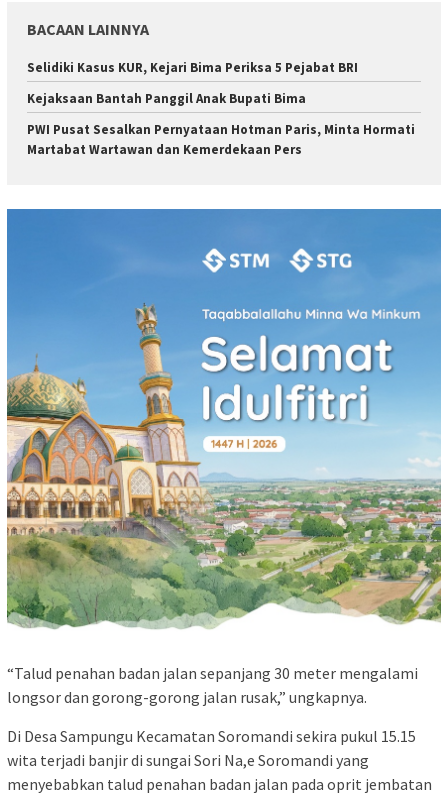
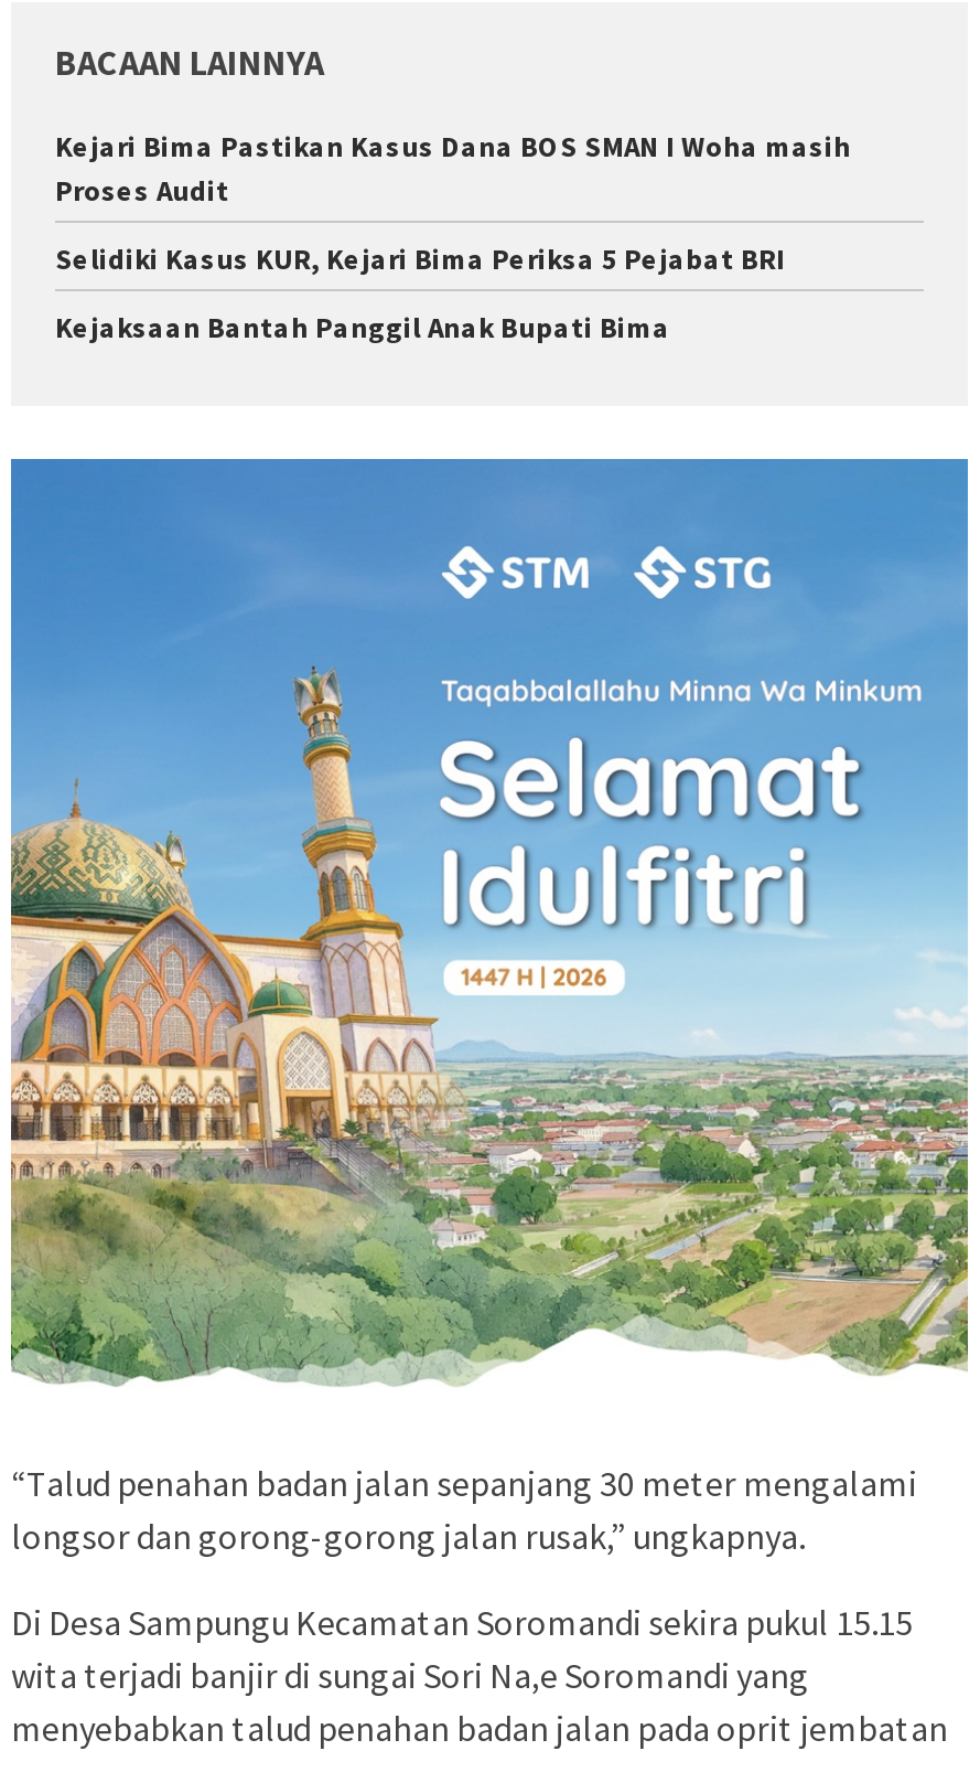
+ Kejari Bima Pastikan Kasus Dana BOS SMAN I Woha masih
+ Proses Audit

moved down: Selidiki Kasus KUR, Kejari Bima Periksa 5 Pejabat BRI | Kejaksaan Bantah Panggil Anak Bupati Bima

- PWI Pusat Sesalkan Pernyataan Hotman Paris, Minta Hormati
- Martabat Wartawan dan Kemerdekaan Pers
